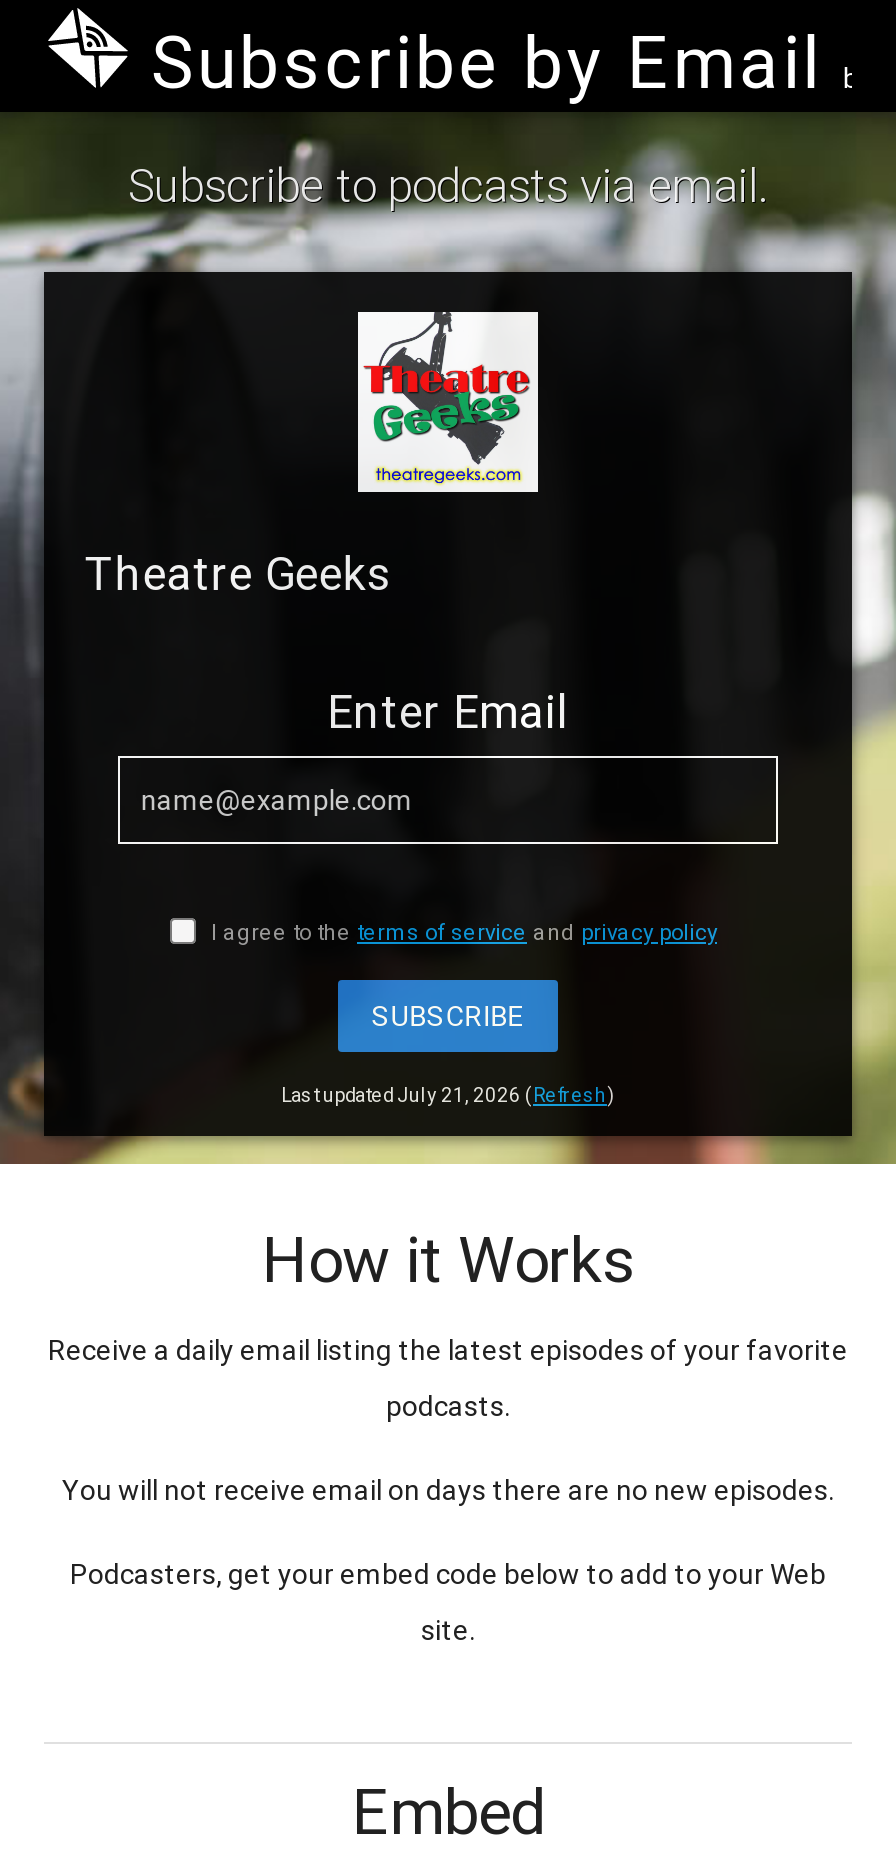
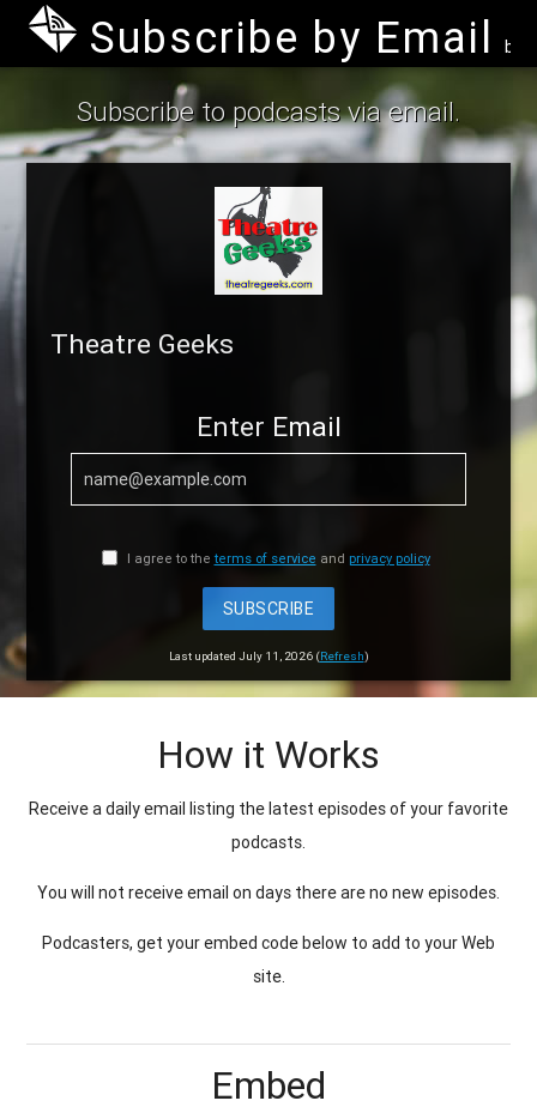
- Last updated July 21, 2026 (Refresh)
+ Last updated July 11, 2026 (Refresh)
